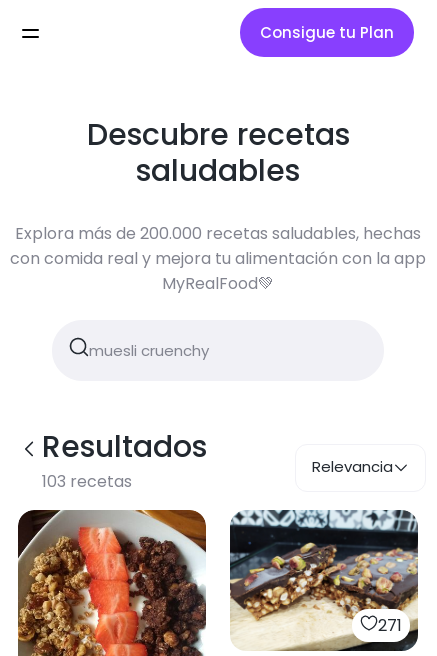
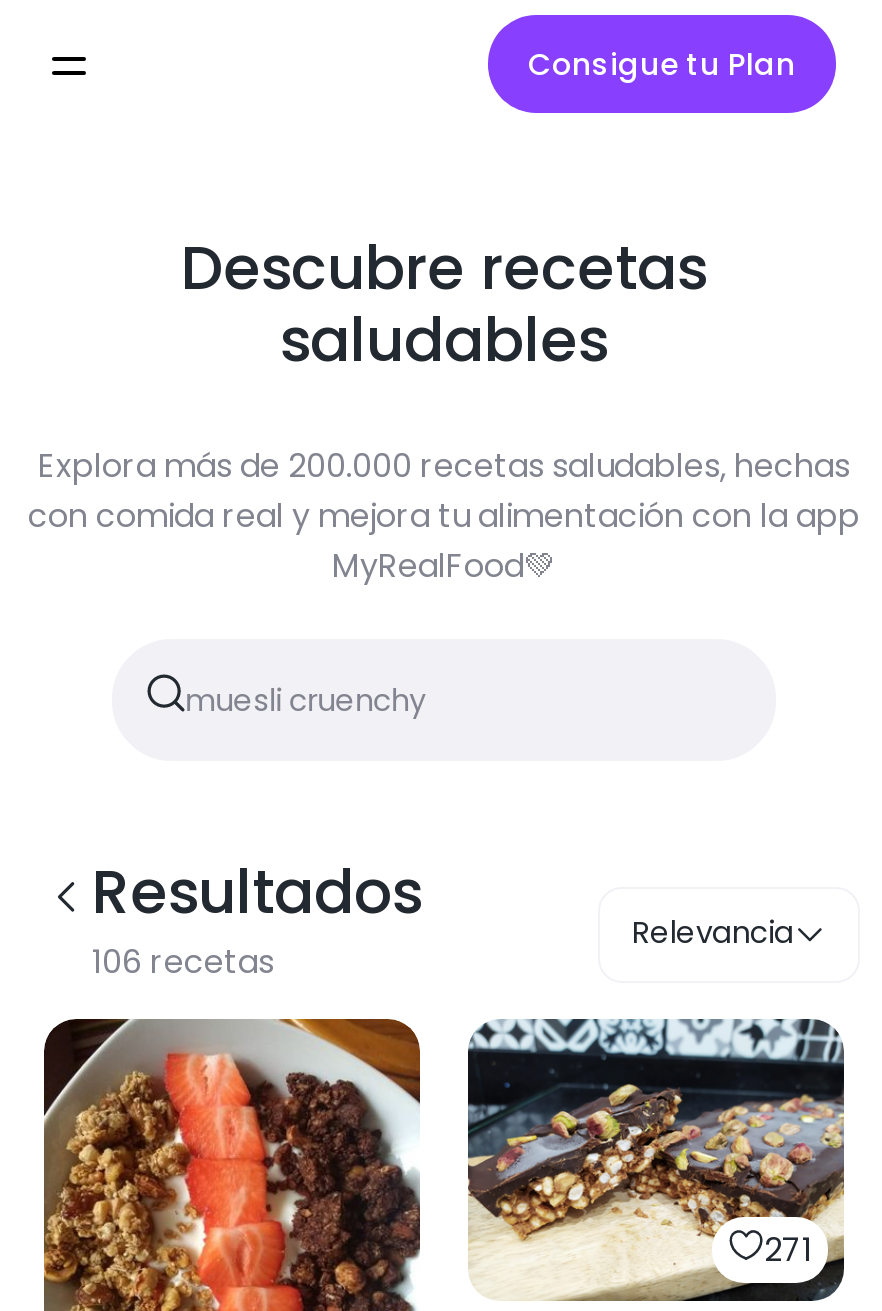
- 103 recetas
+ 106 recetas
